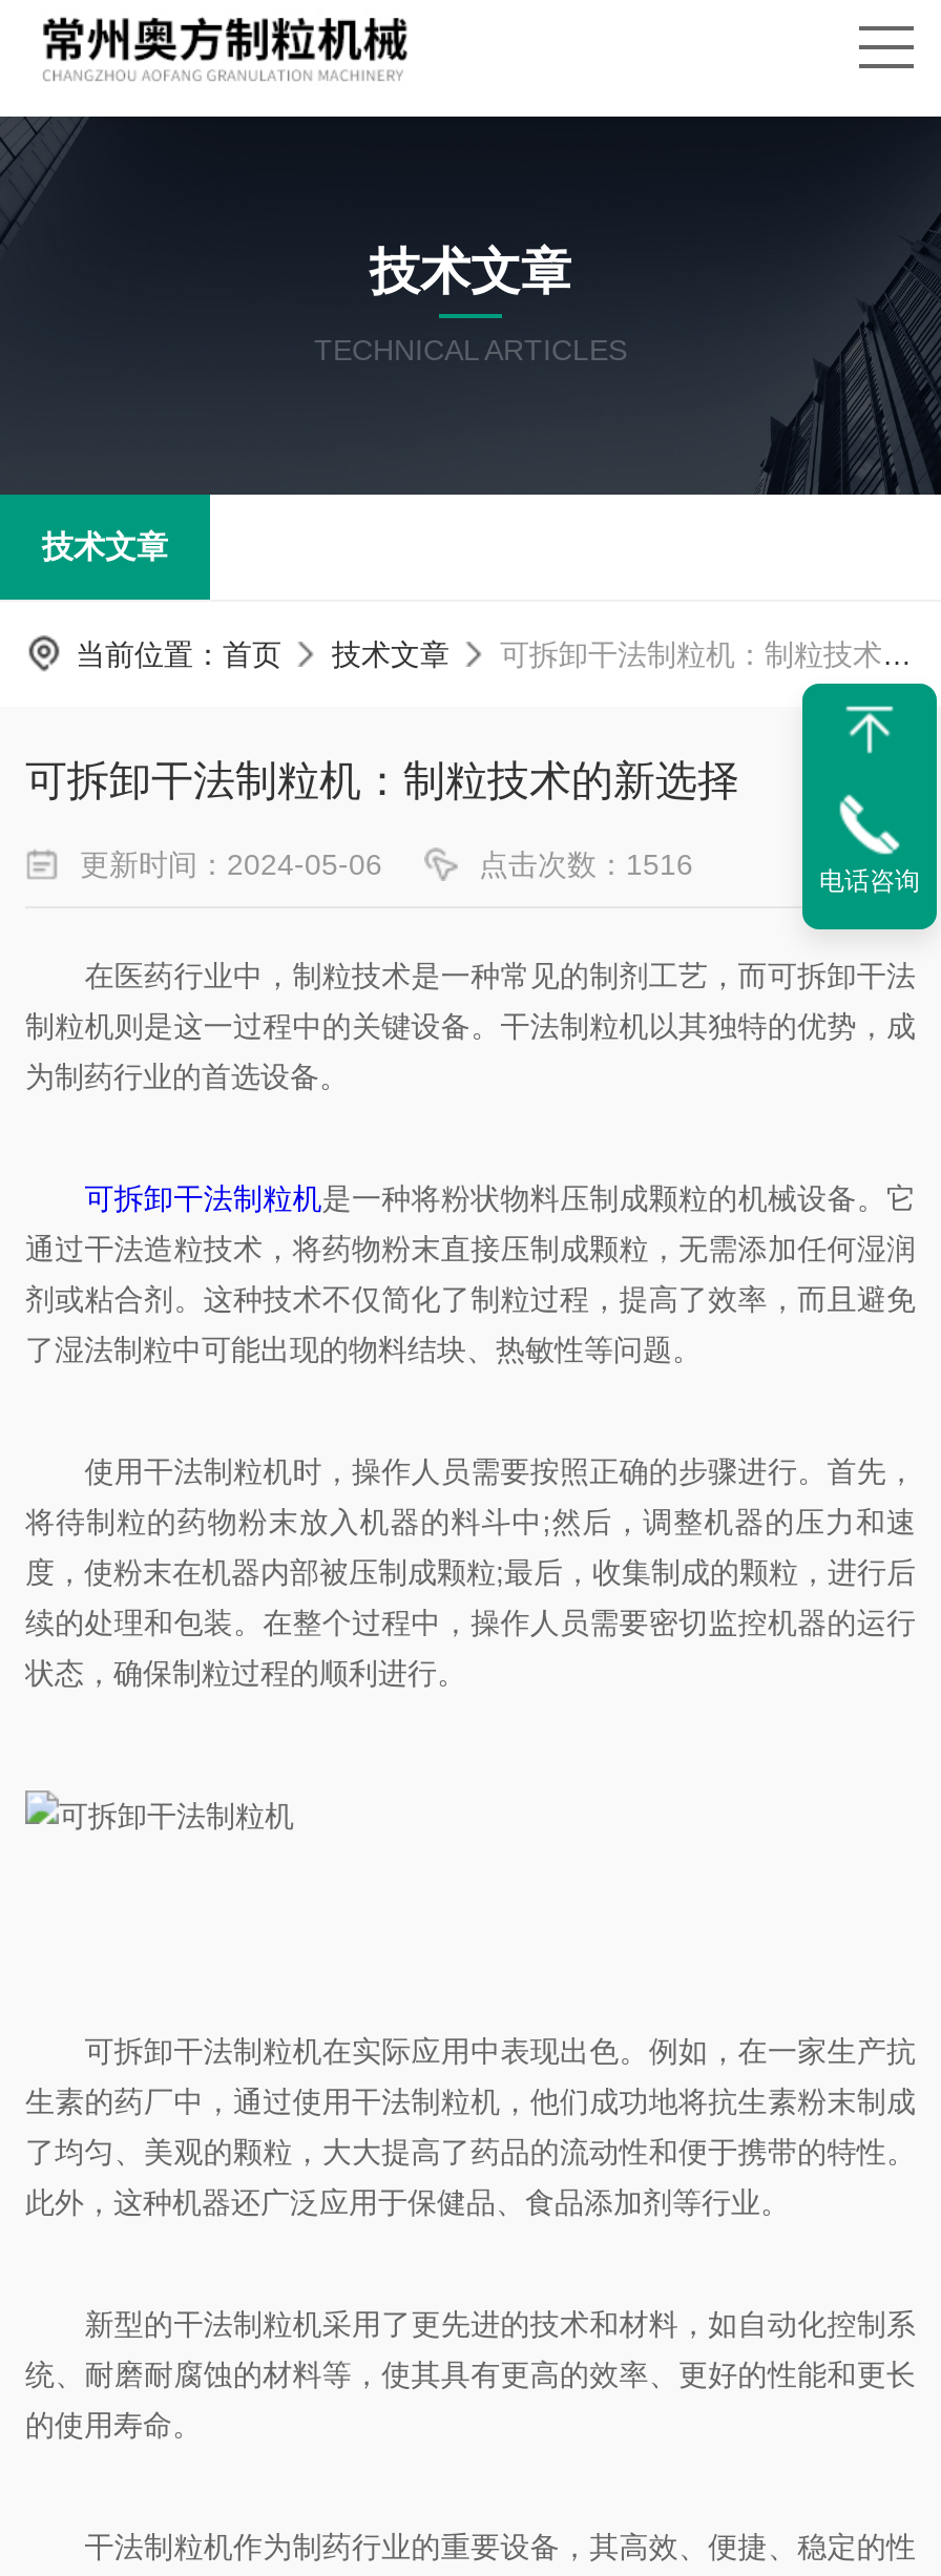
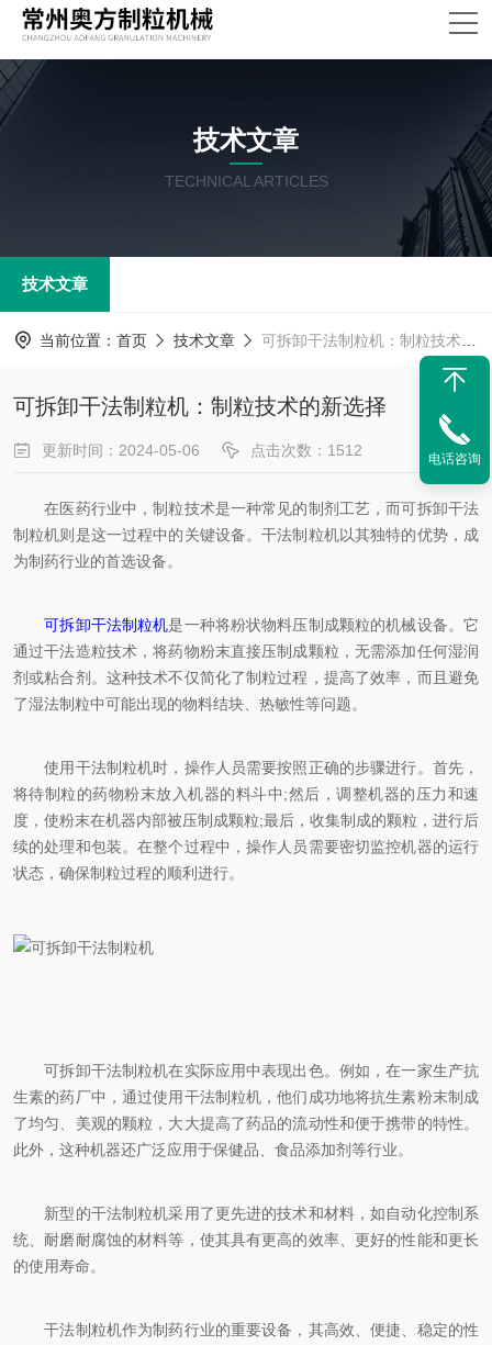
- 点击次数：1516
+ 点击次数：1512
